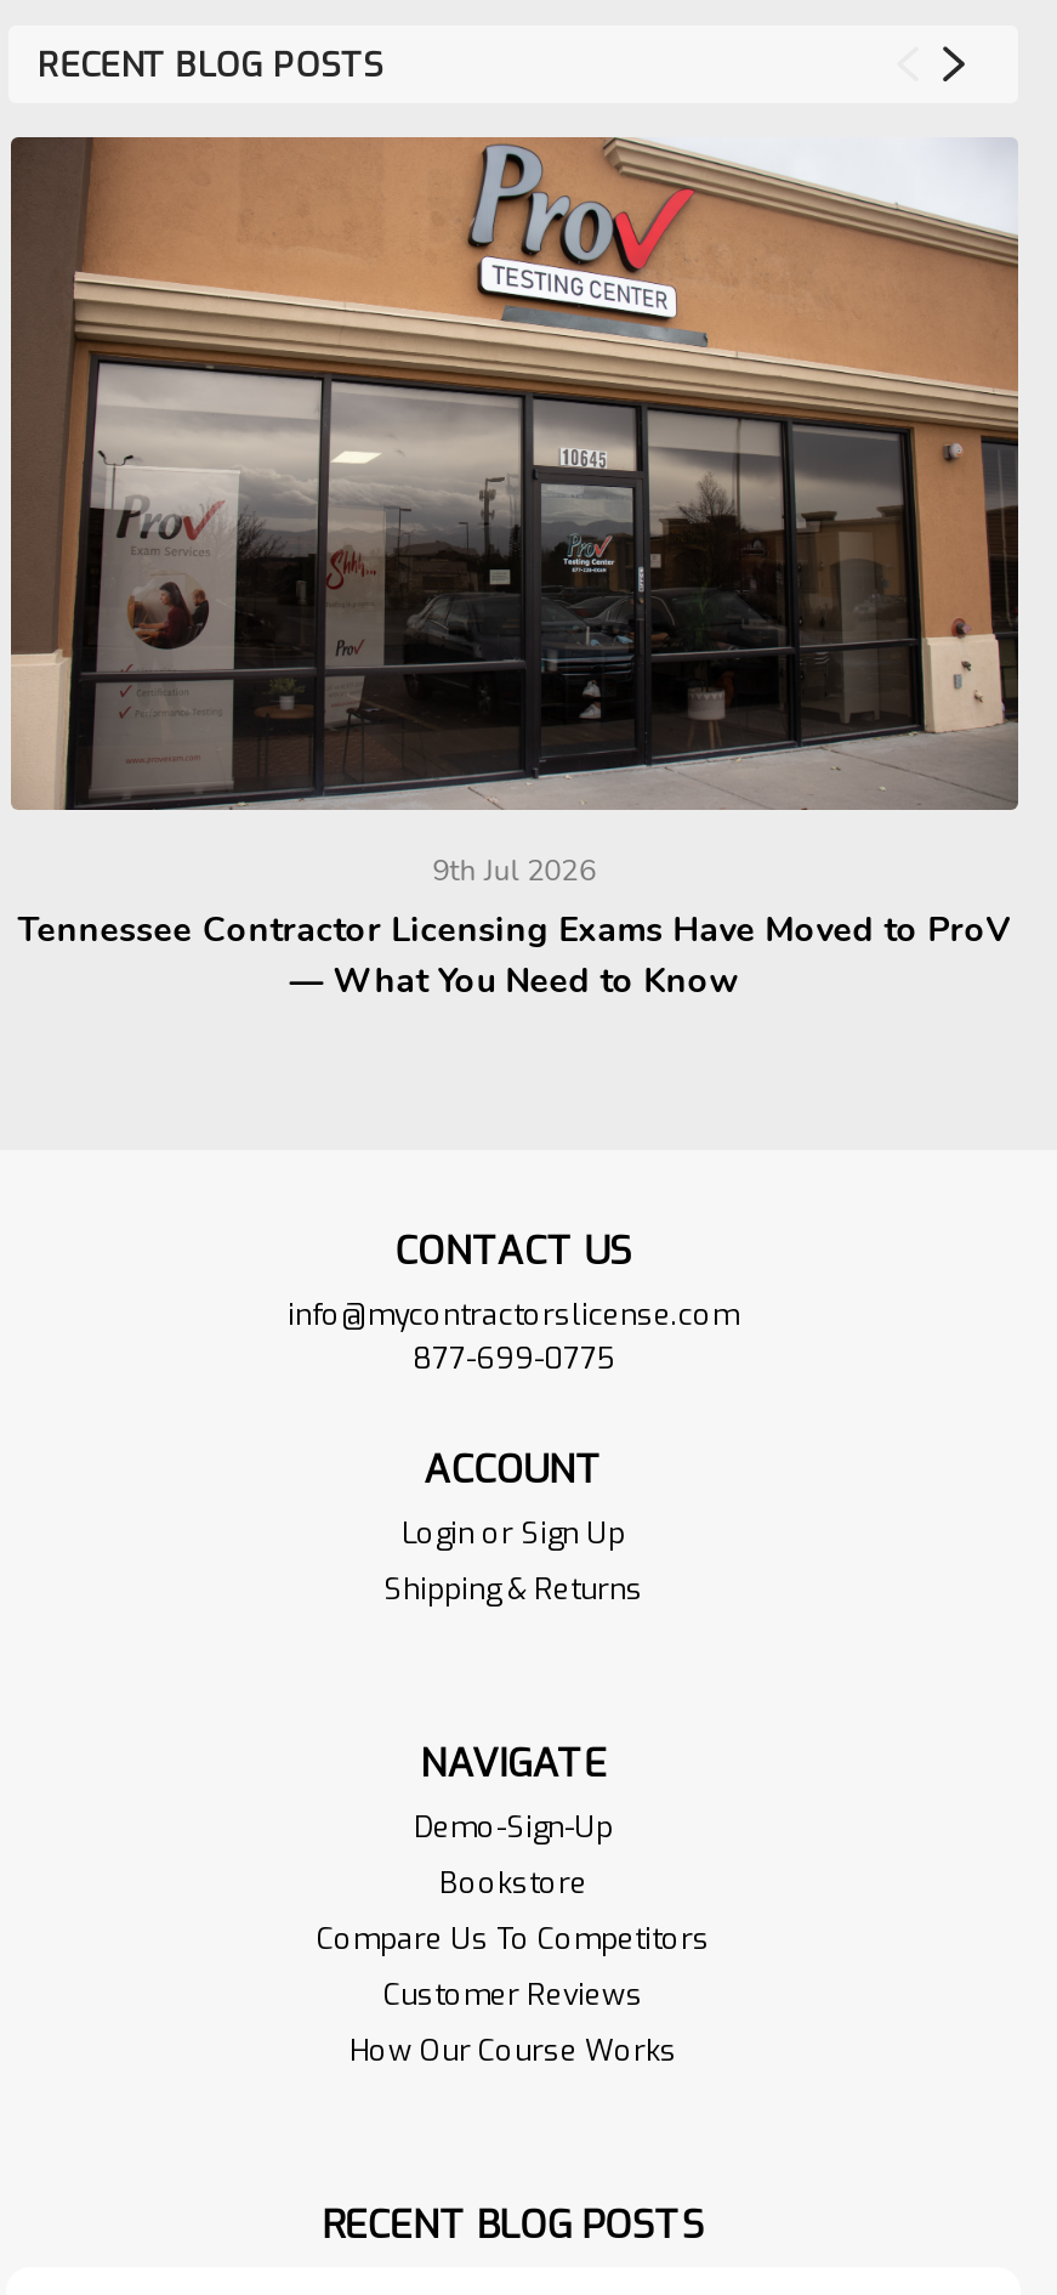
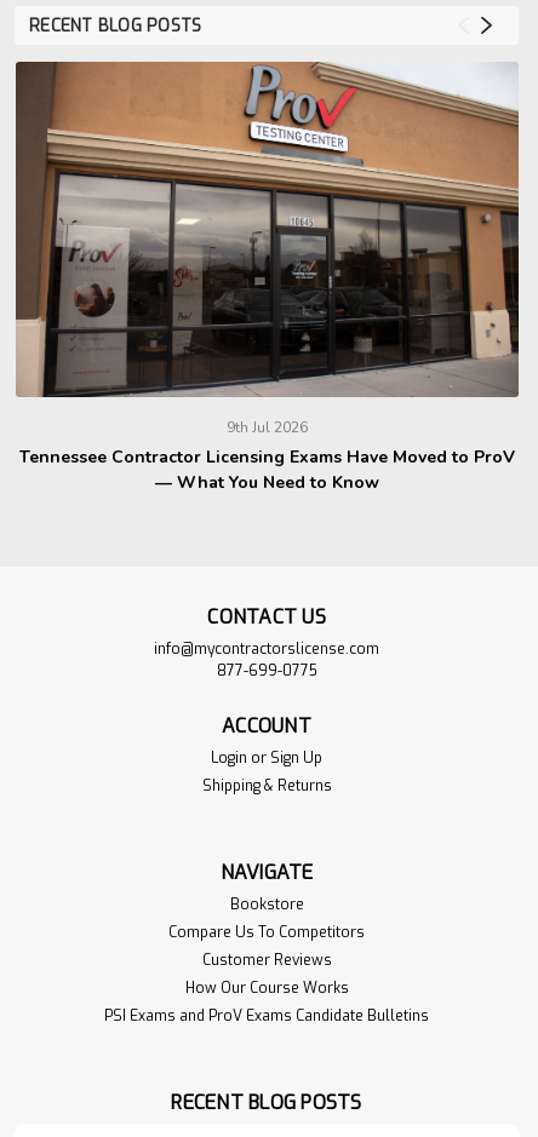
- Demo-Sign-Up

moved up: Bookstore | Compare Us To Competitors | Customer Reviews | How Our Course Works

+ PSI Exams and ProV Exams Candidate Bulletins
